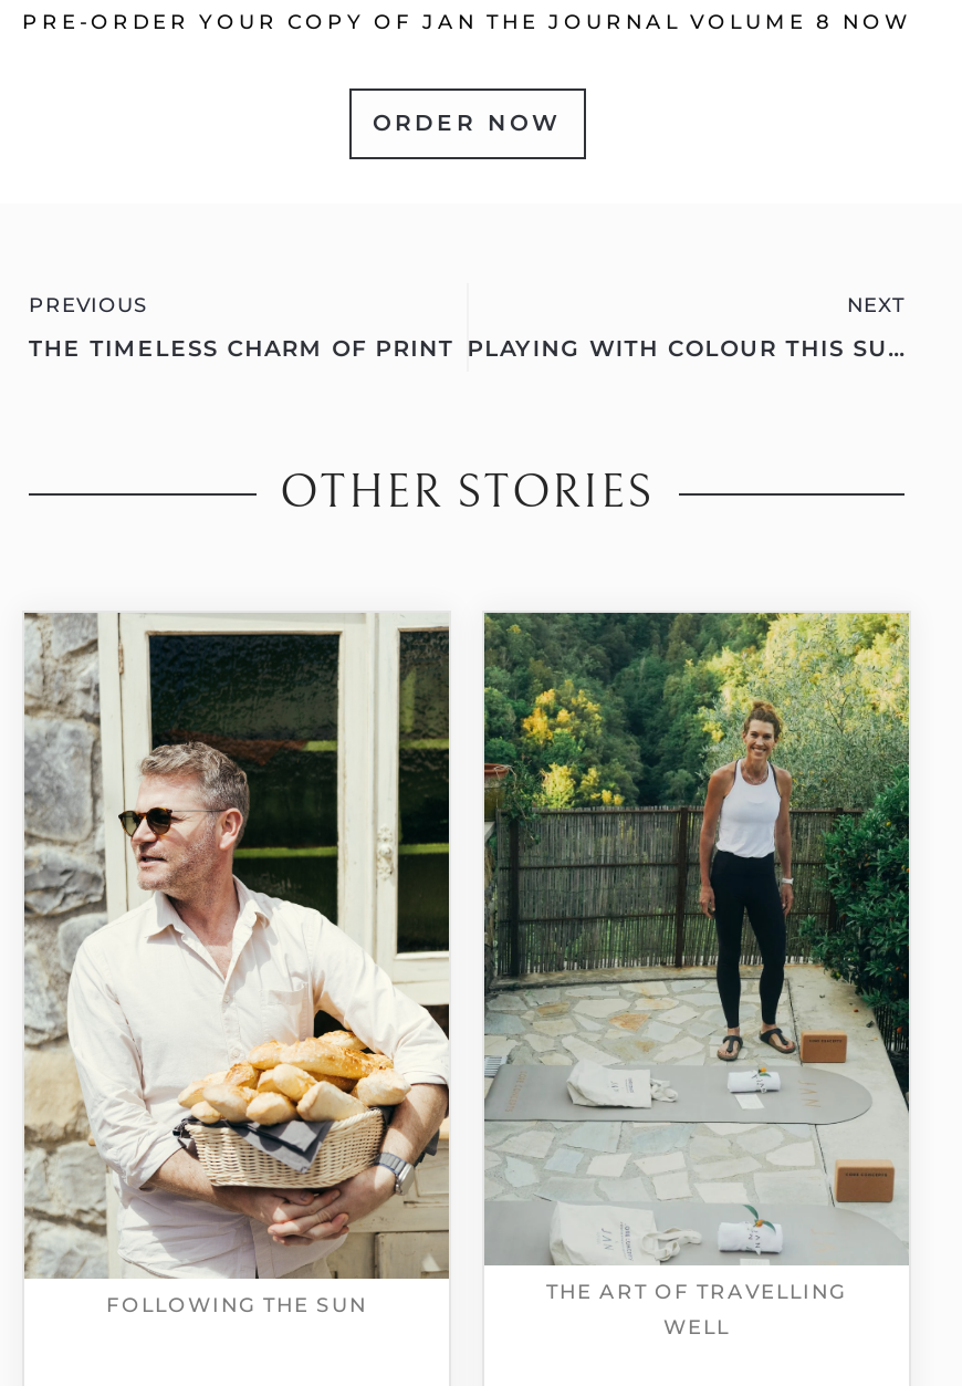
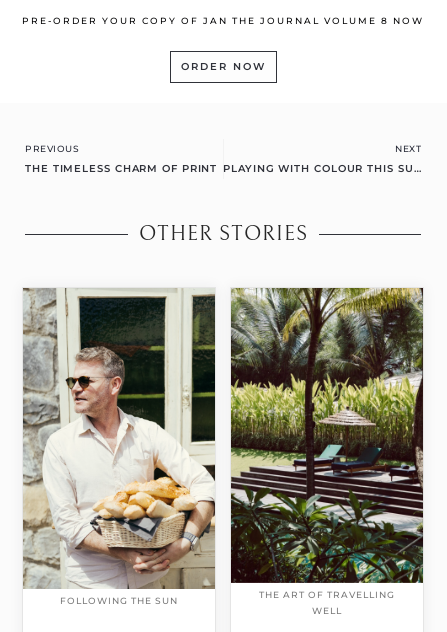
- [image]
+ [image]
